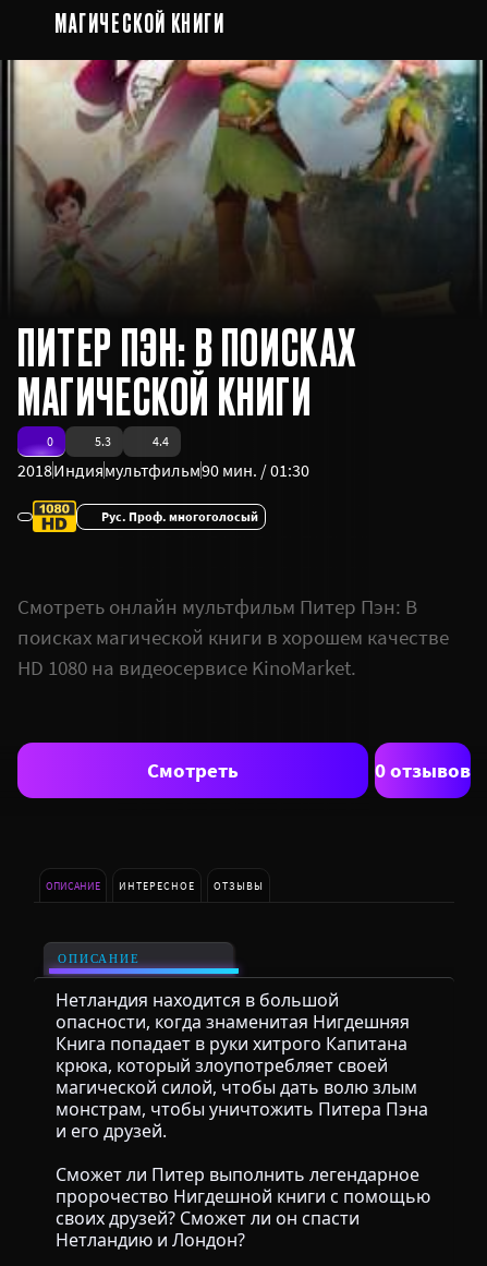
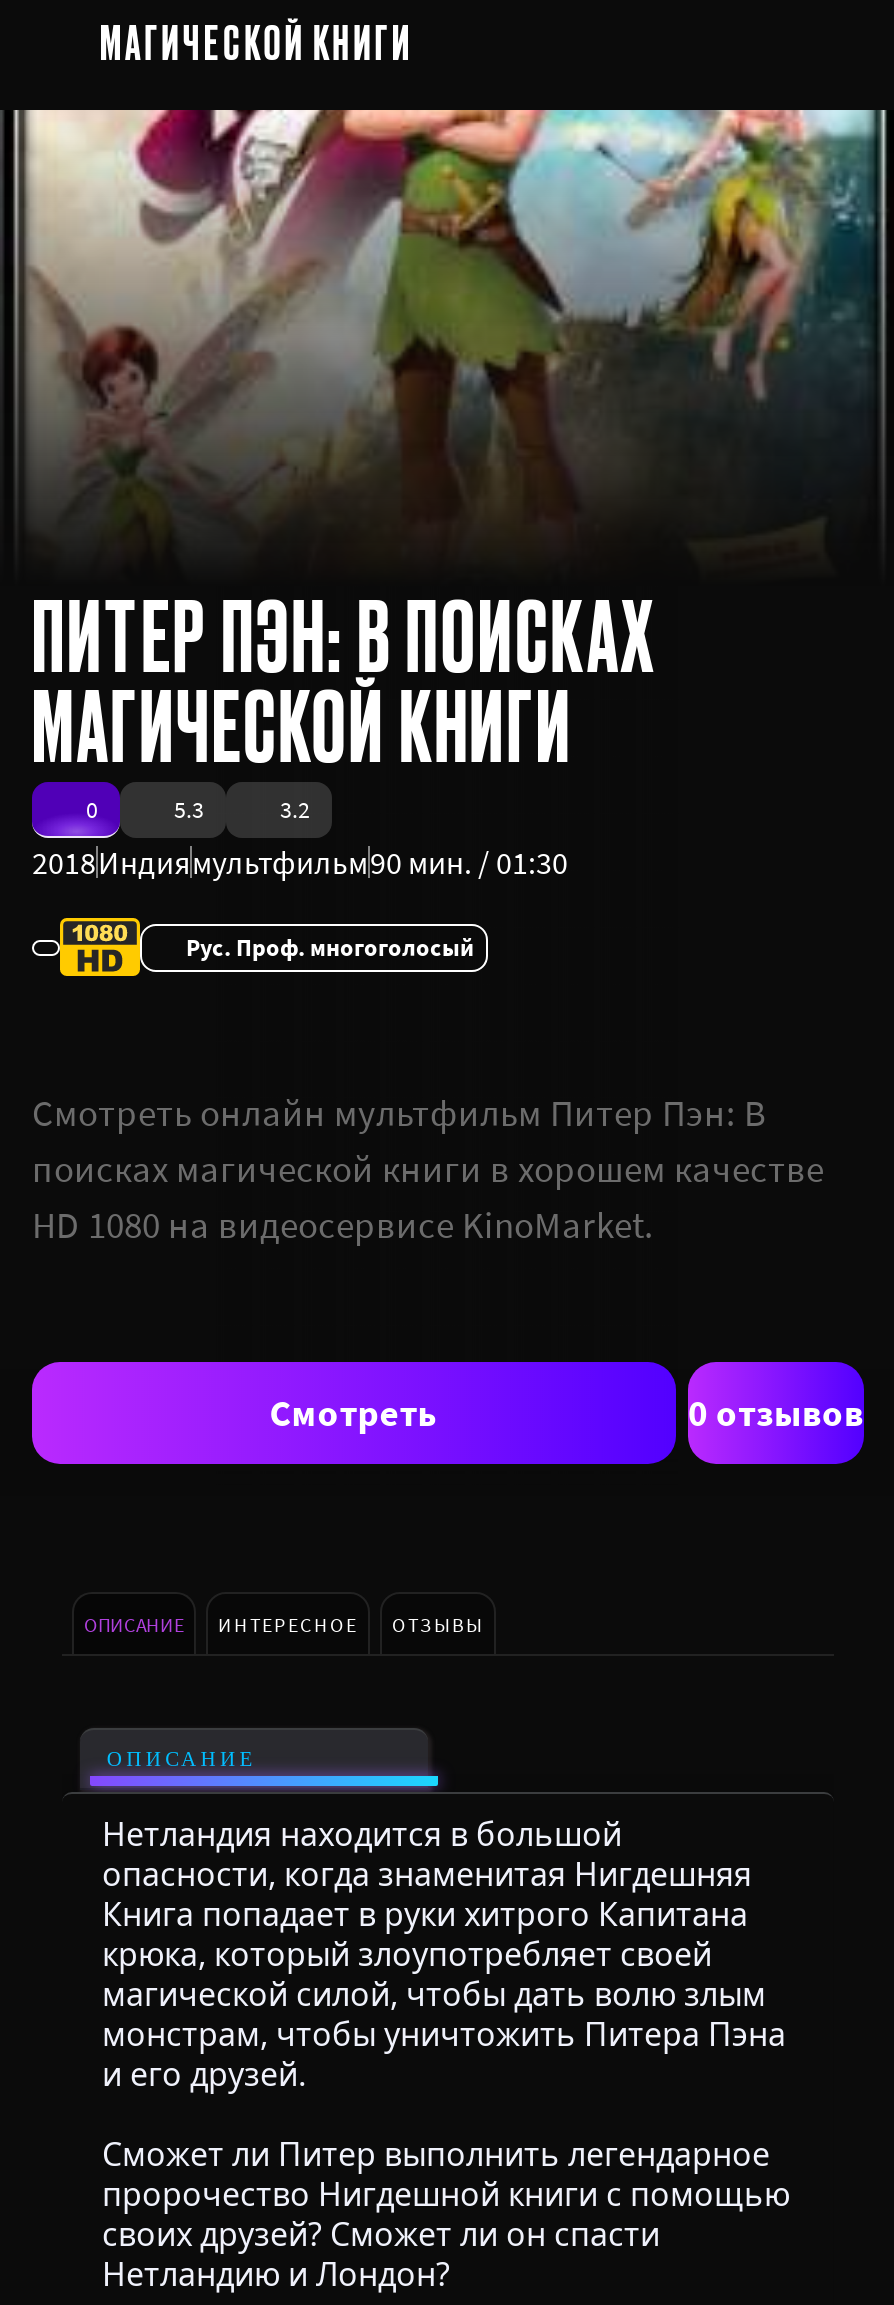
- 4.4
+ 3.2
